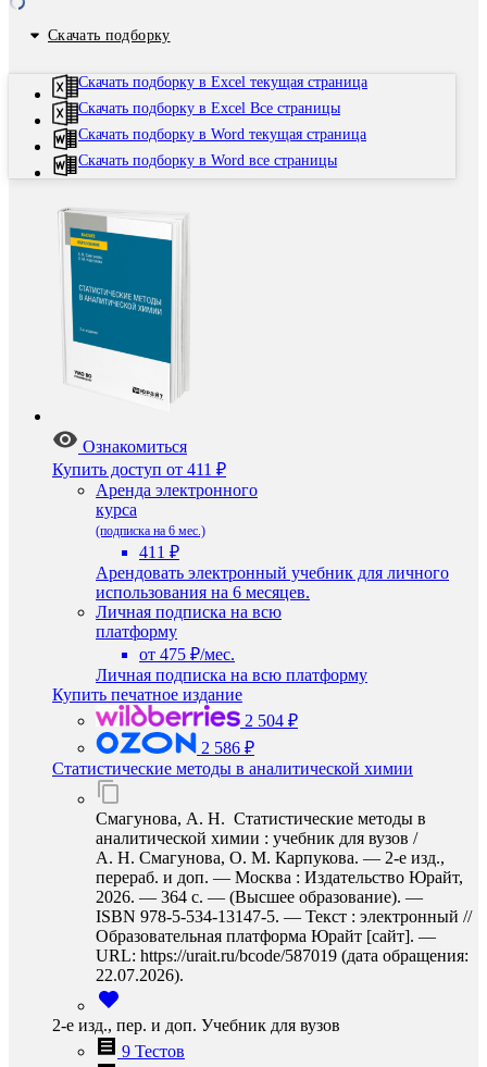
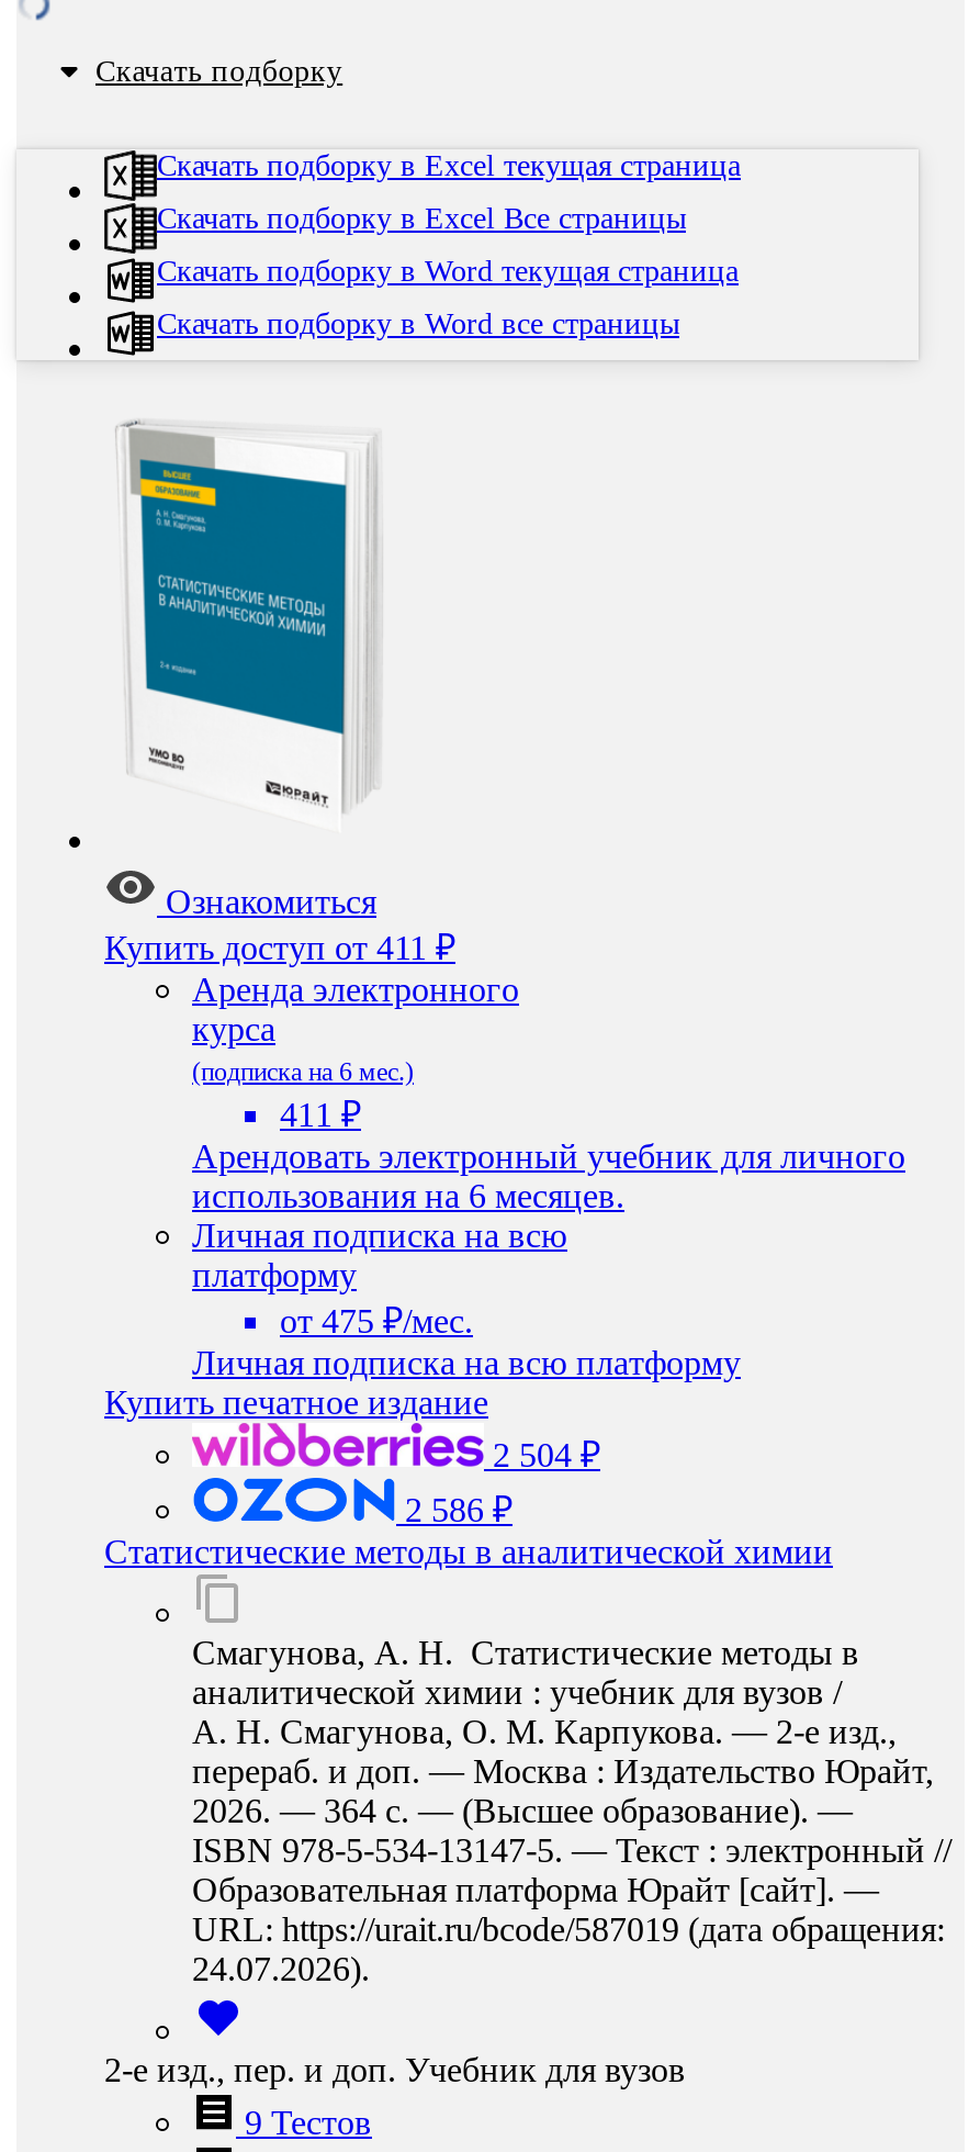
- 22.07.2026).
+ 24.07.2026).
